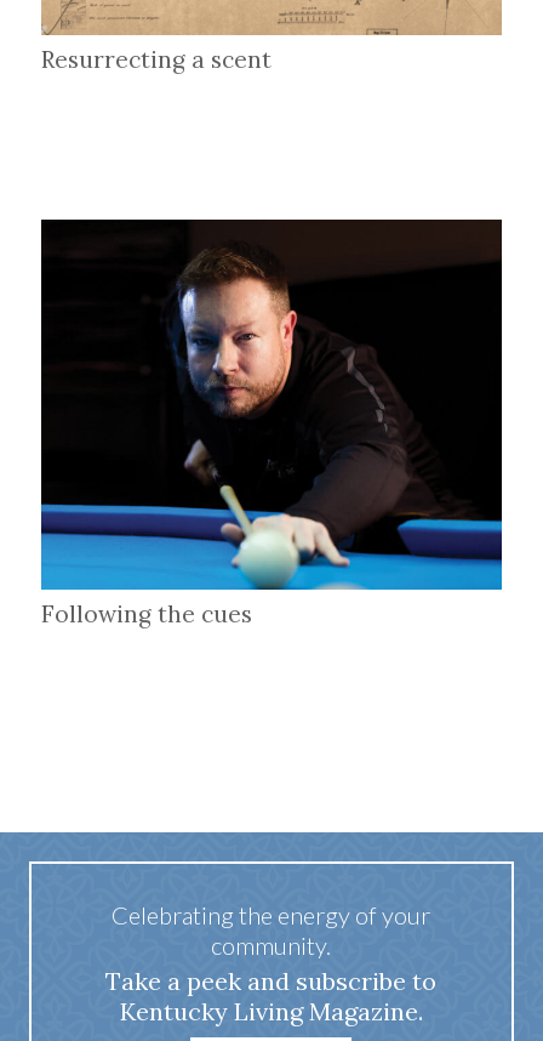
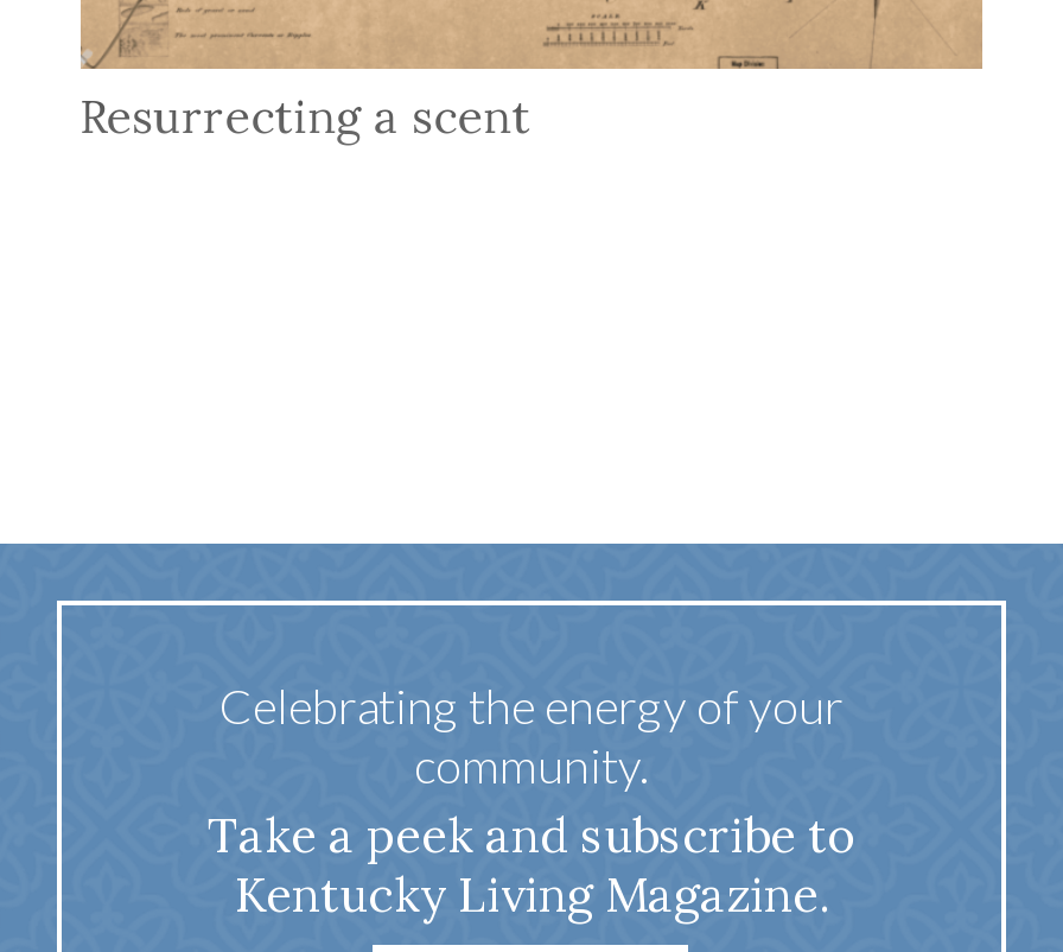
- [image]
- Following the cues
